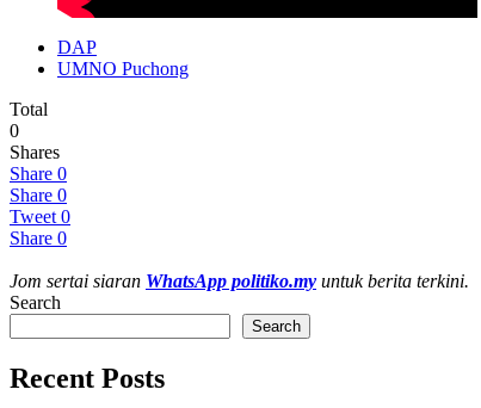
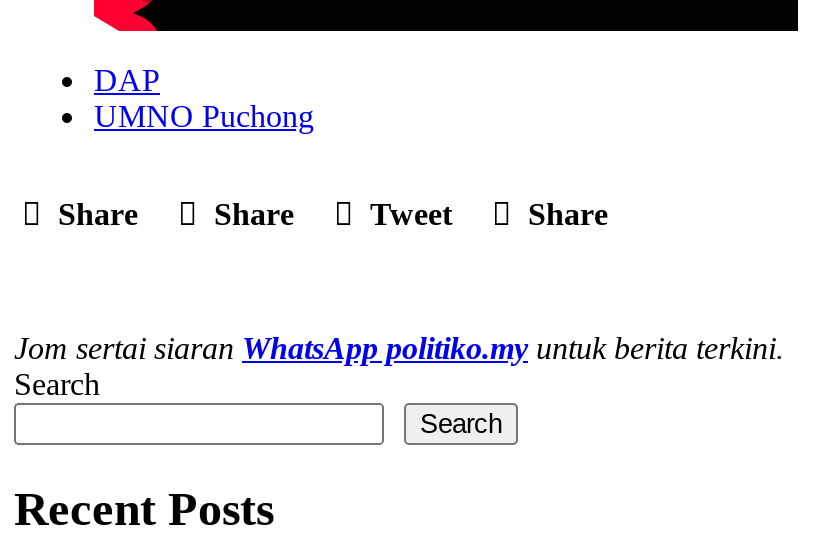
- Total
- 0
- Shares
- Share 0
- Share 0
- Tweet 0
- Share 0
+ Share
+ Share
+ Tweet
+ Share
